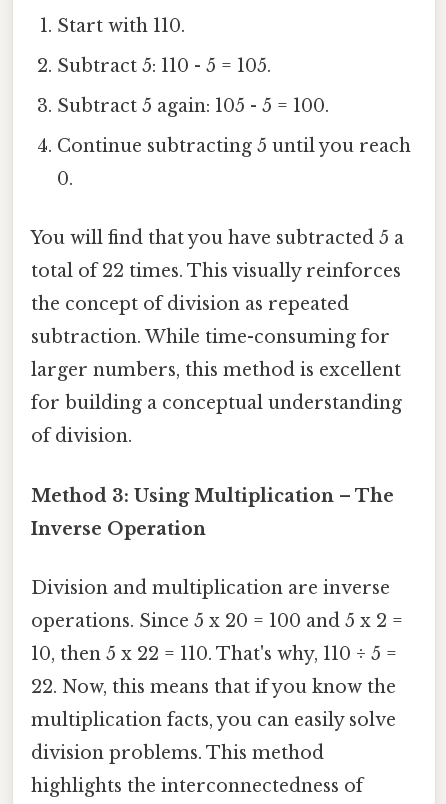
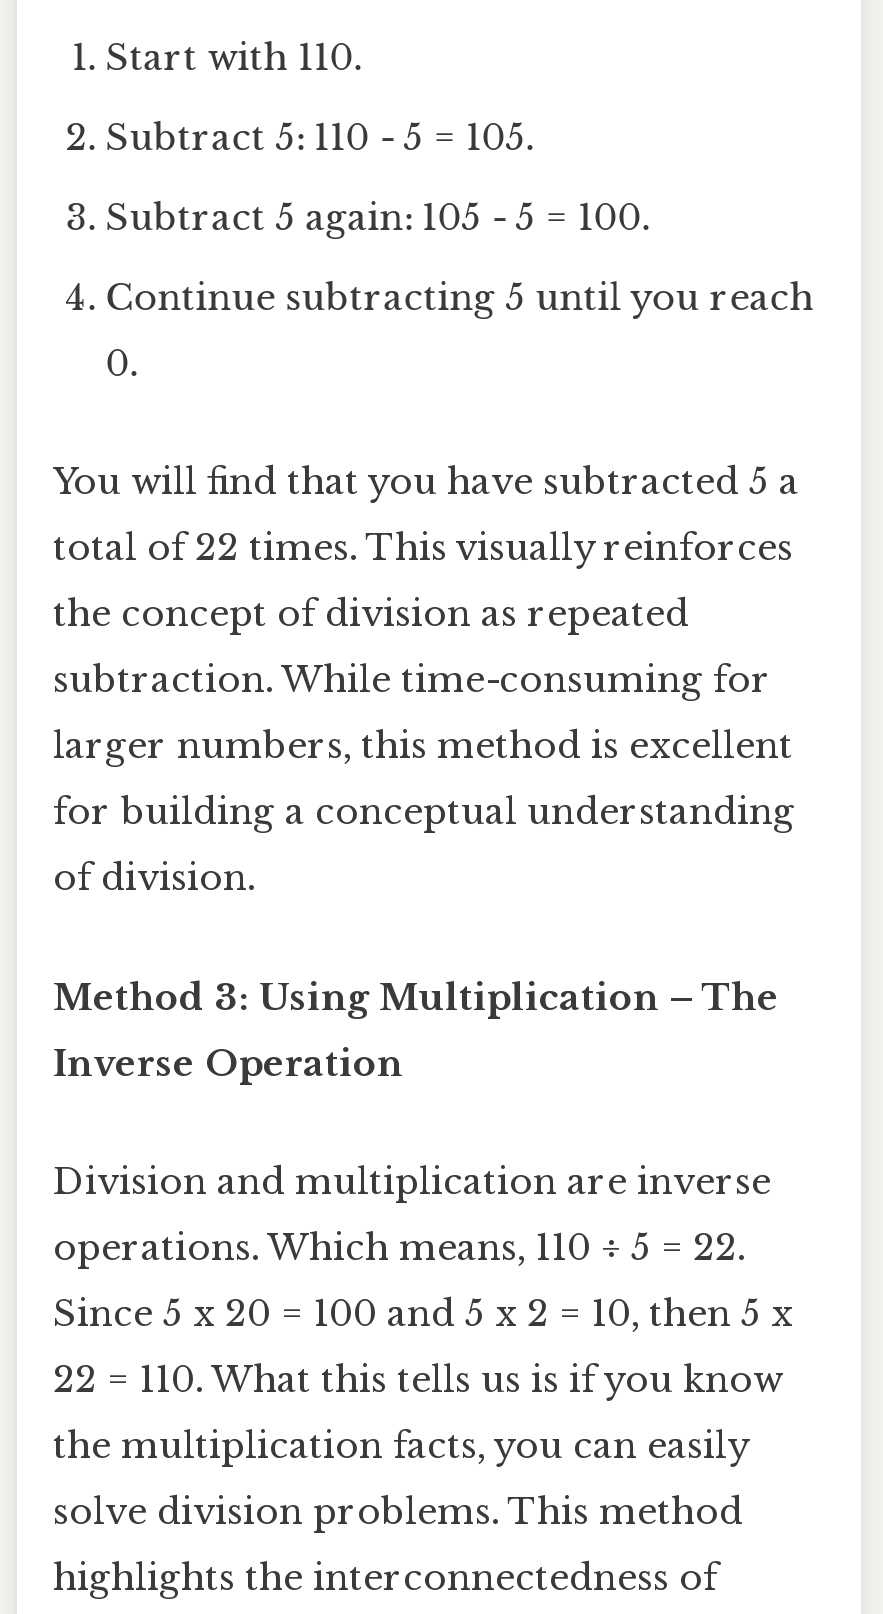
- operations. Since 5 x 20 = 100 and 5 x 2 =
+ operations. Which means, 110 ÷ 5 = 22.

- 10, then 5 x 22 = 110. That's why, 110 ÷ 5 =
+ Since 5 x 20 = 100 and 5 x 2 = 10, then 5 x

- 22. Now, this means that if you know the
+ 22 = 110. What this tells us is if you know

- multiplication facts, you can easily solve
+ the multiplication facts, you can easily

- division problems. This method
+ solve division problems. This method
